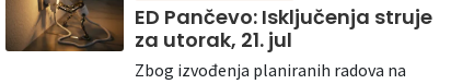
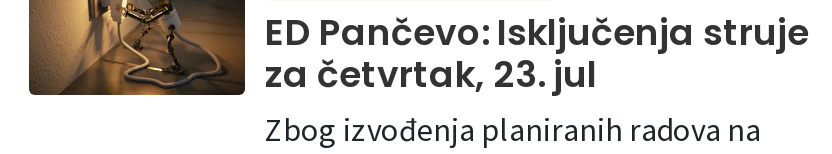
- za utorak, 21. jul
+ za četvrtak, 23. jul
